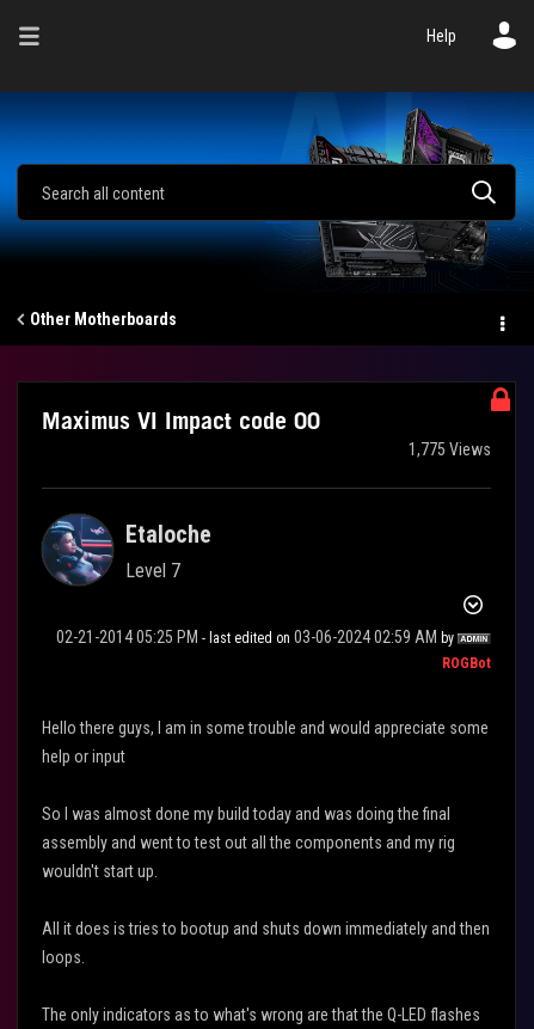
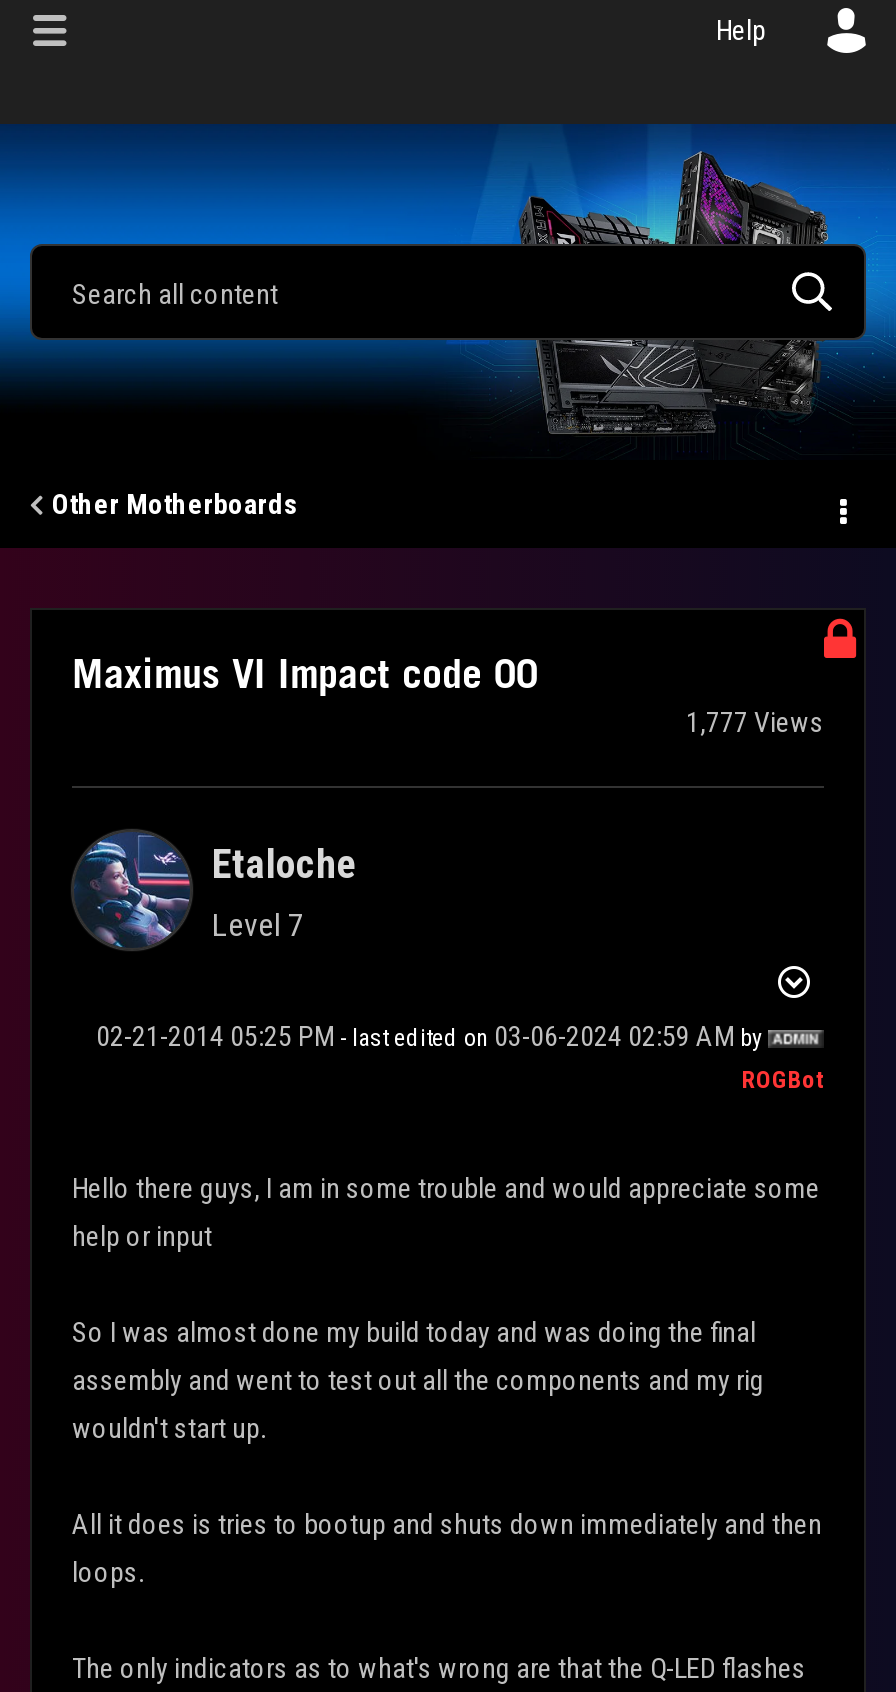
- 1,775 Views
+ 1,777 Views
